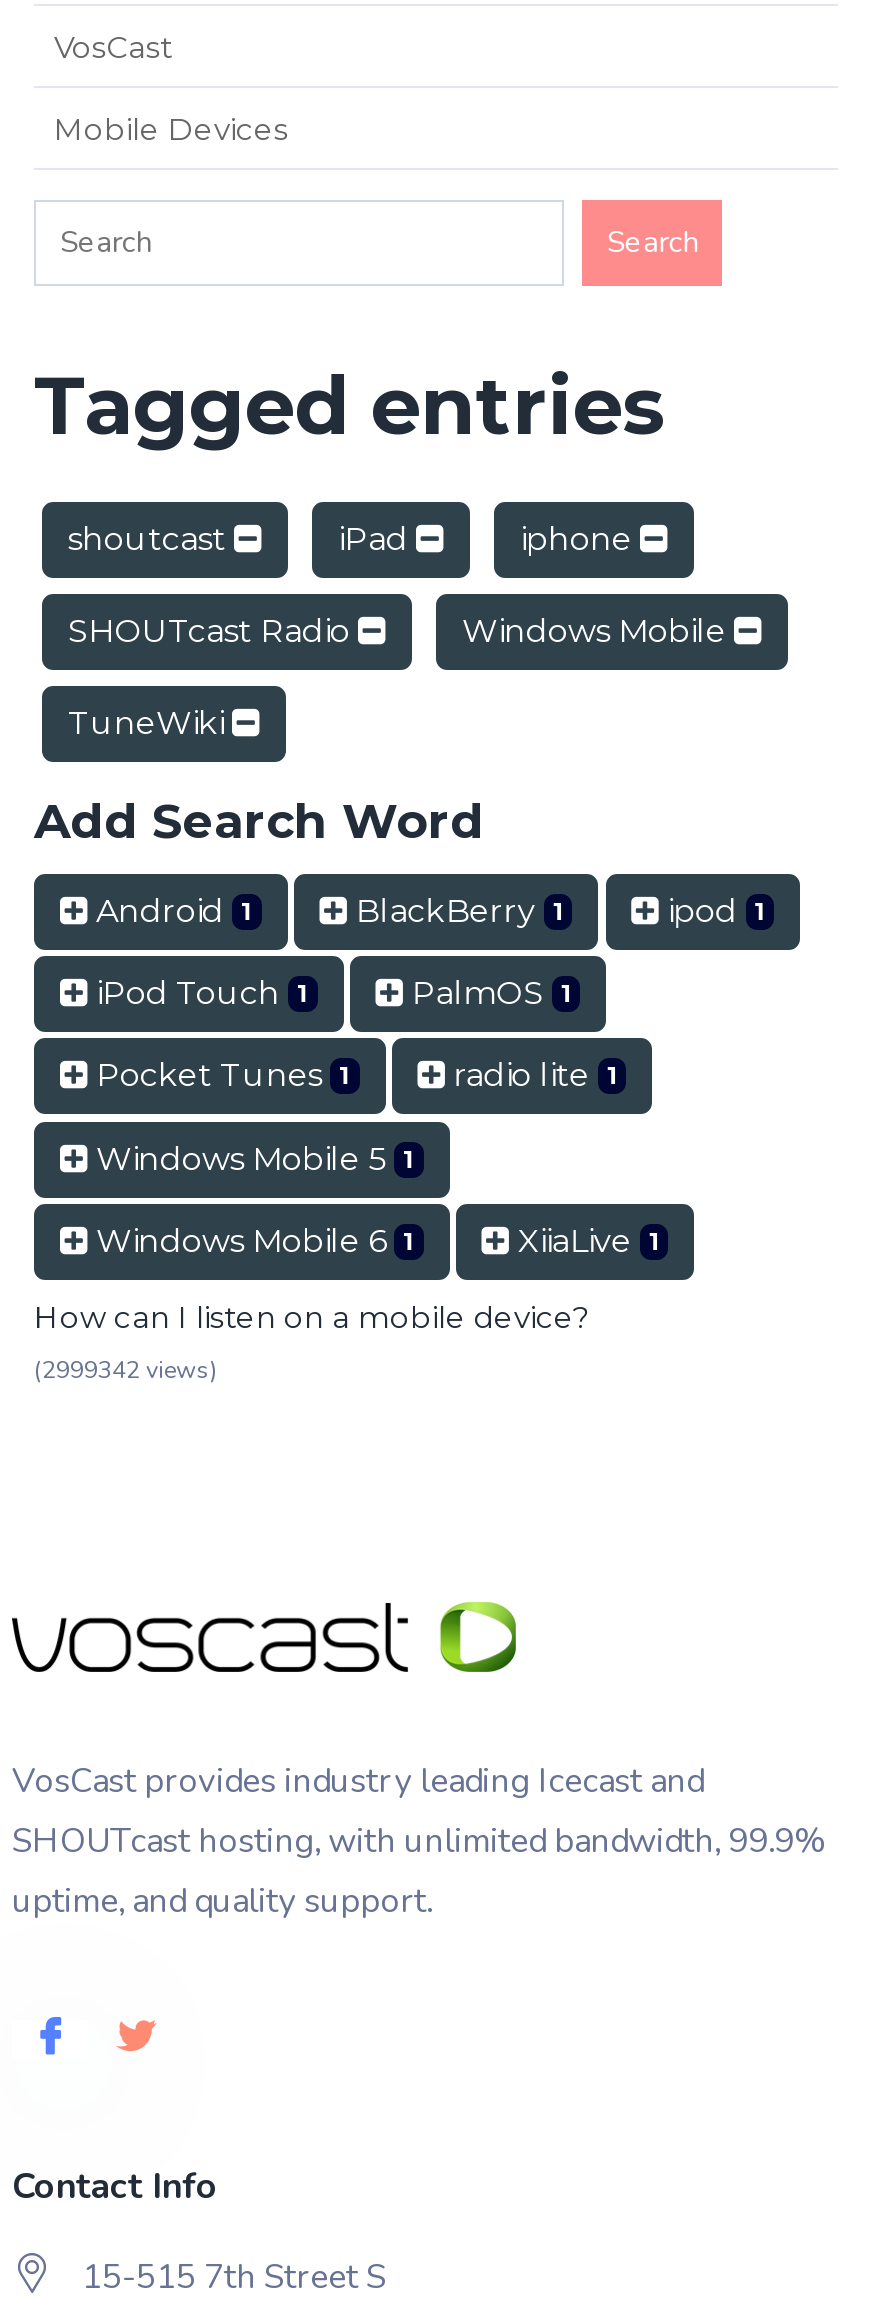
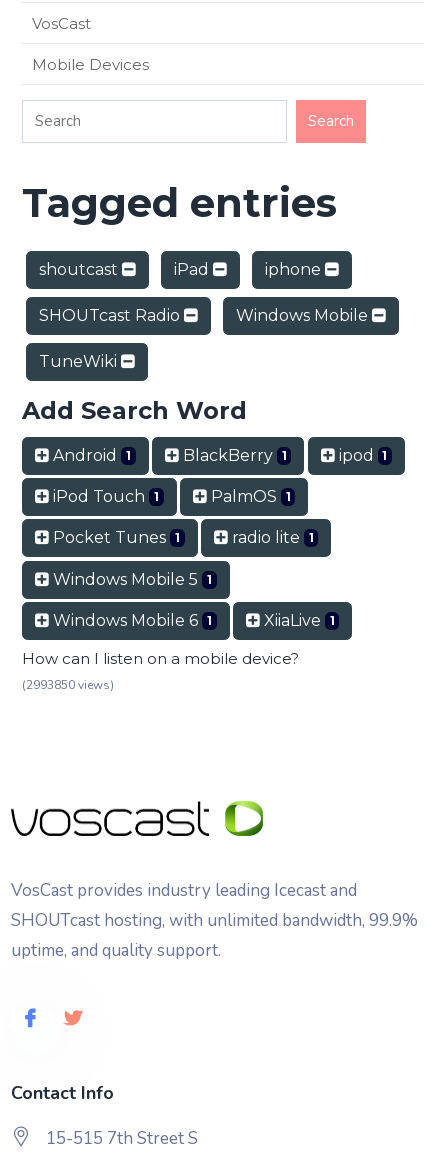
- (2999342 views)
+ (2993850 views)
